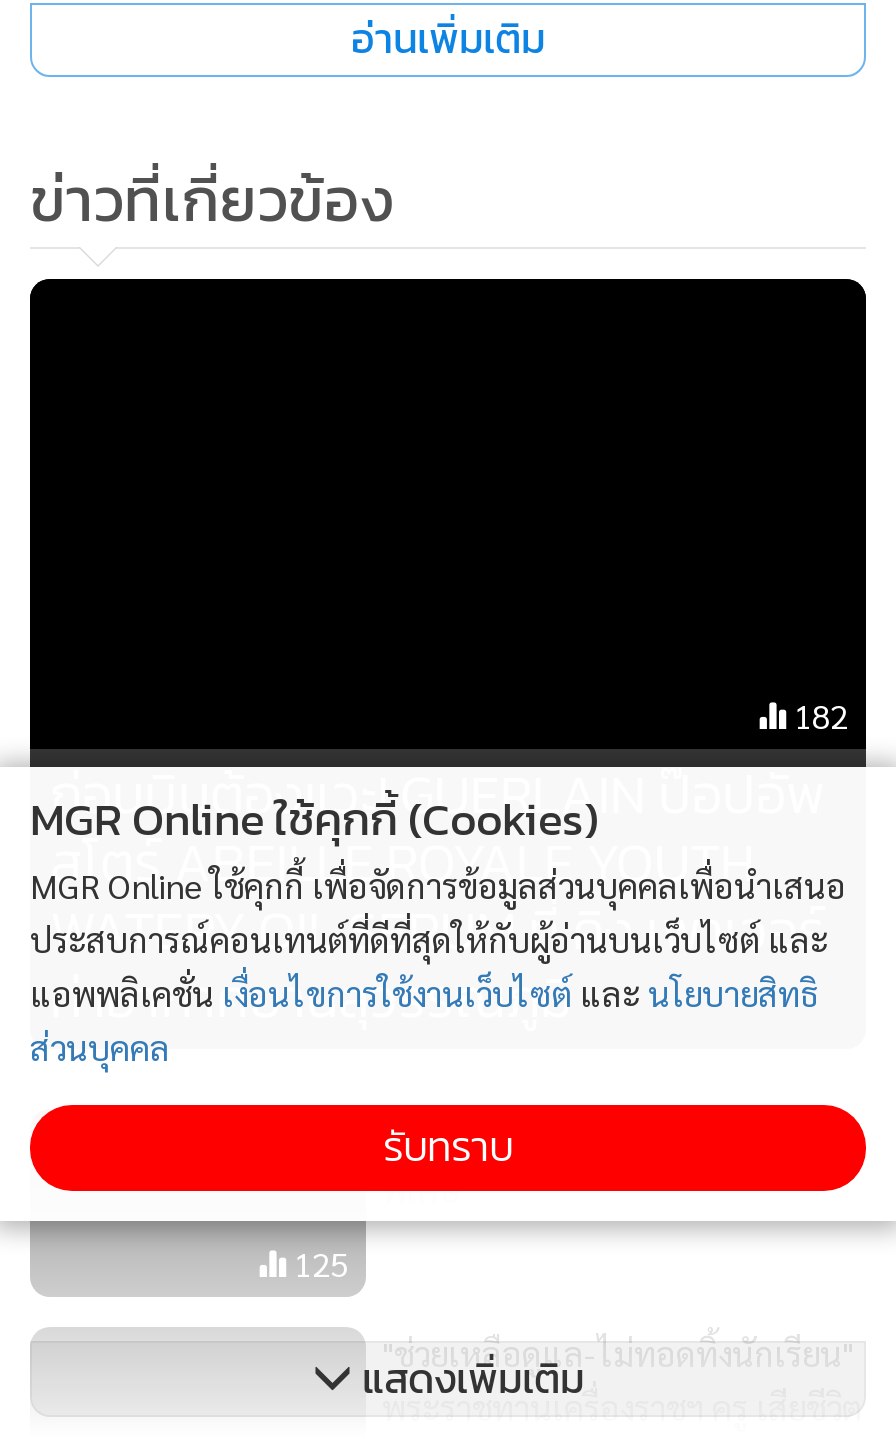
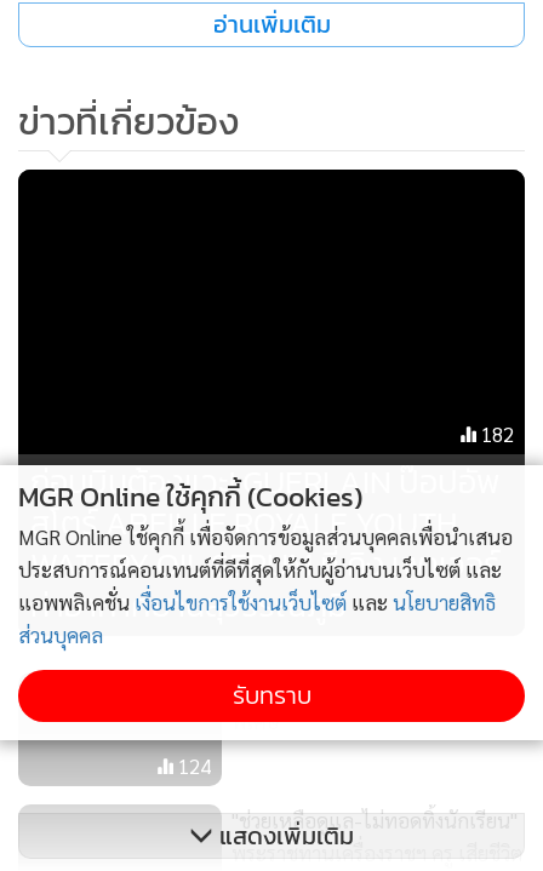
- 125
+ 124
